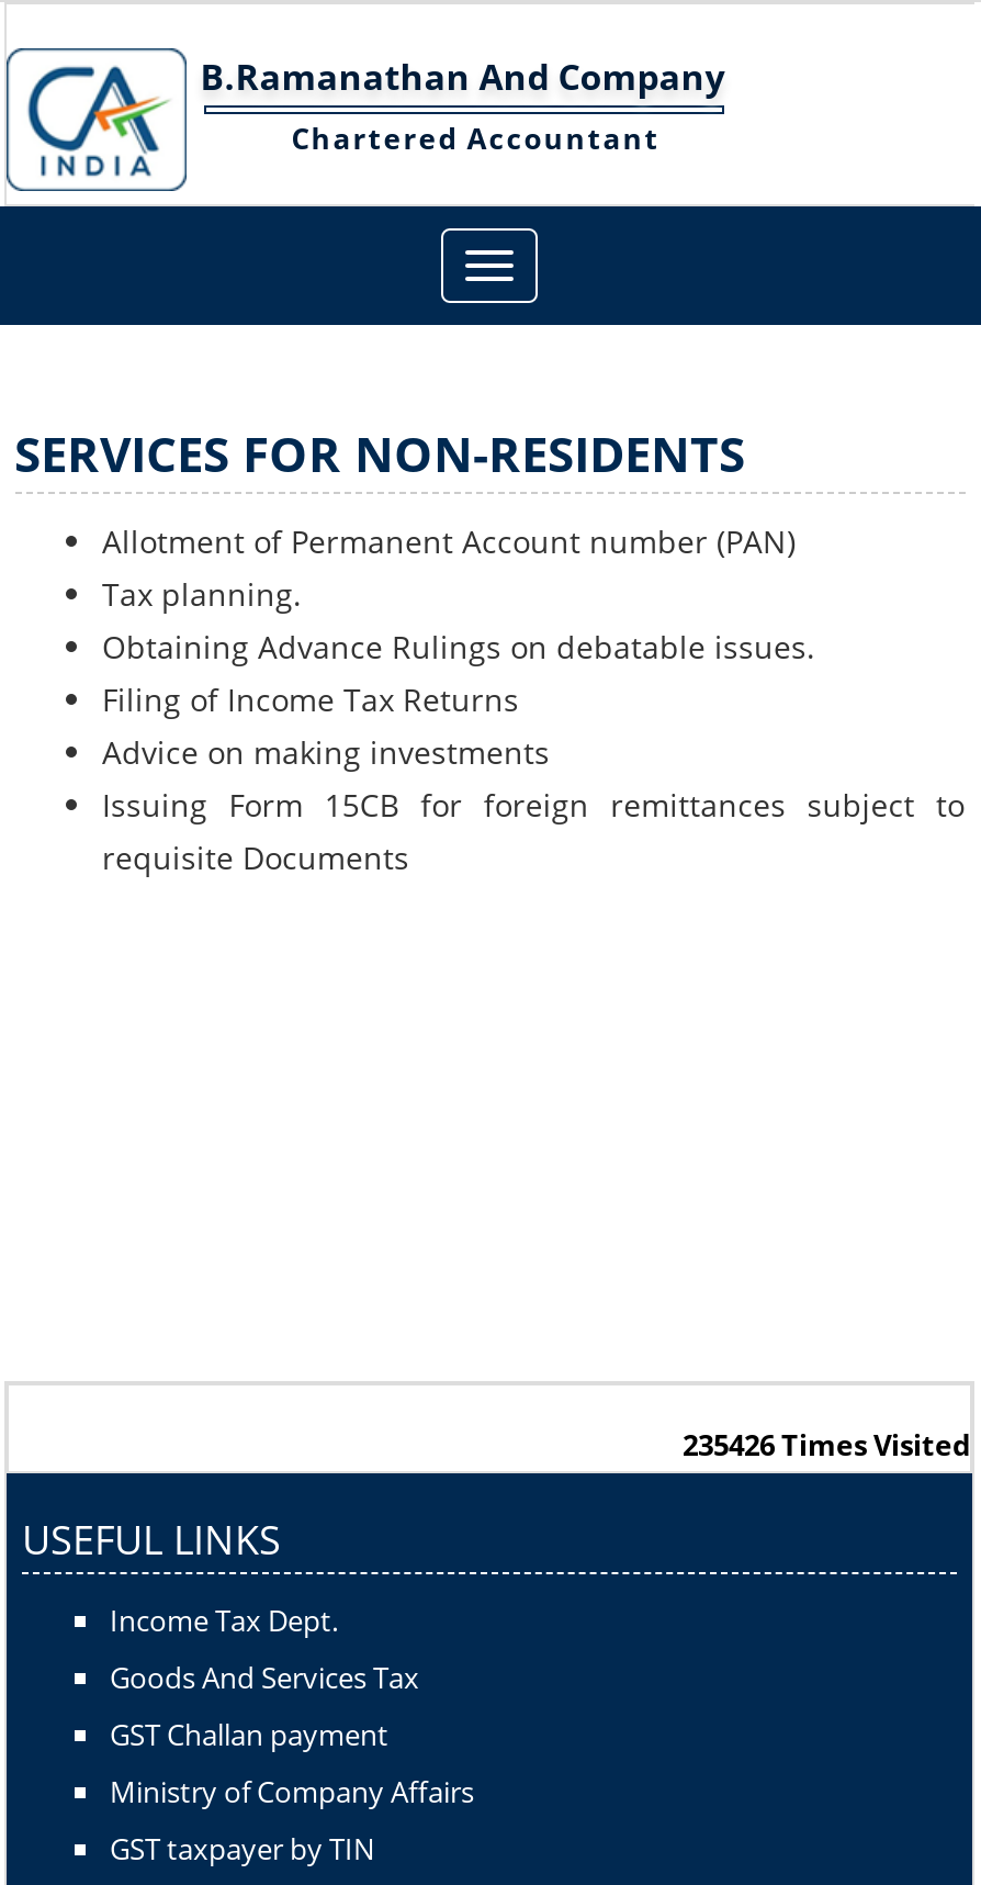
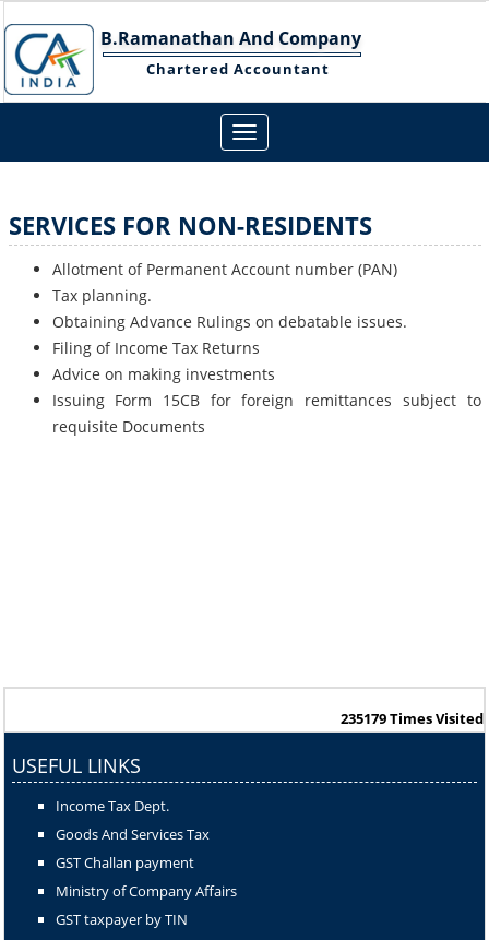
- 235426 Times Visited
+ 235179 Times Visited
